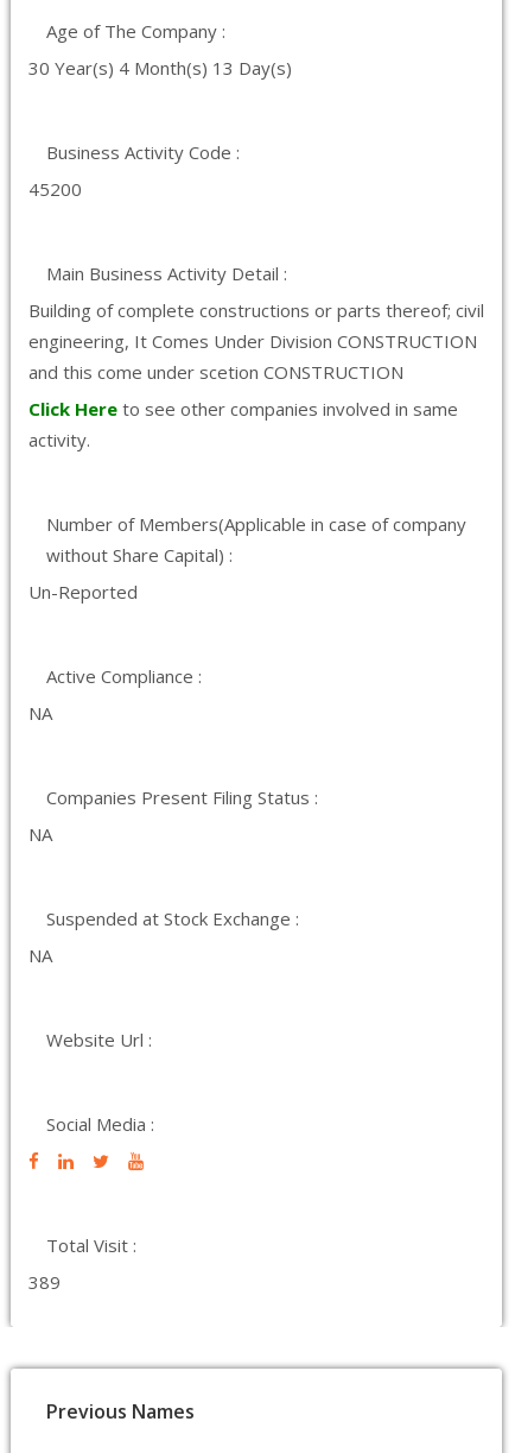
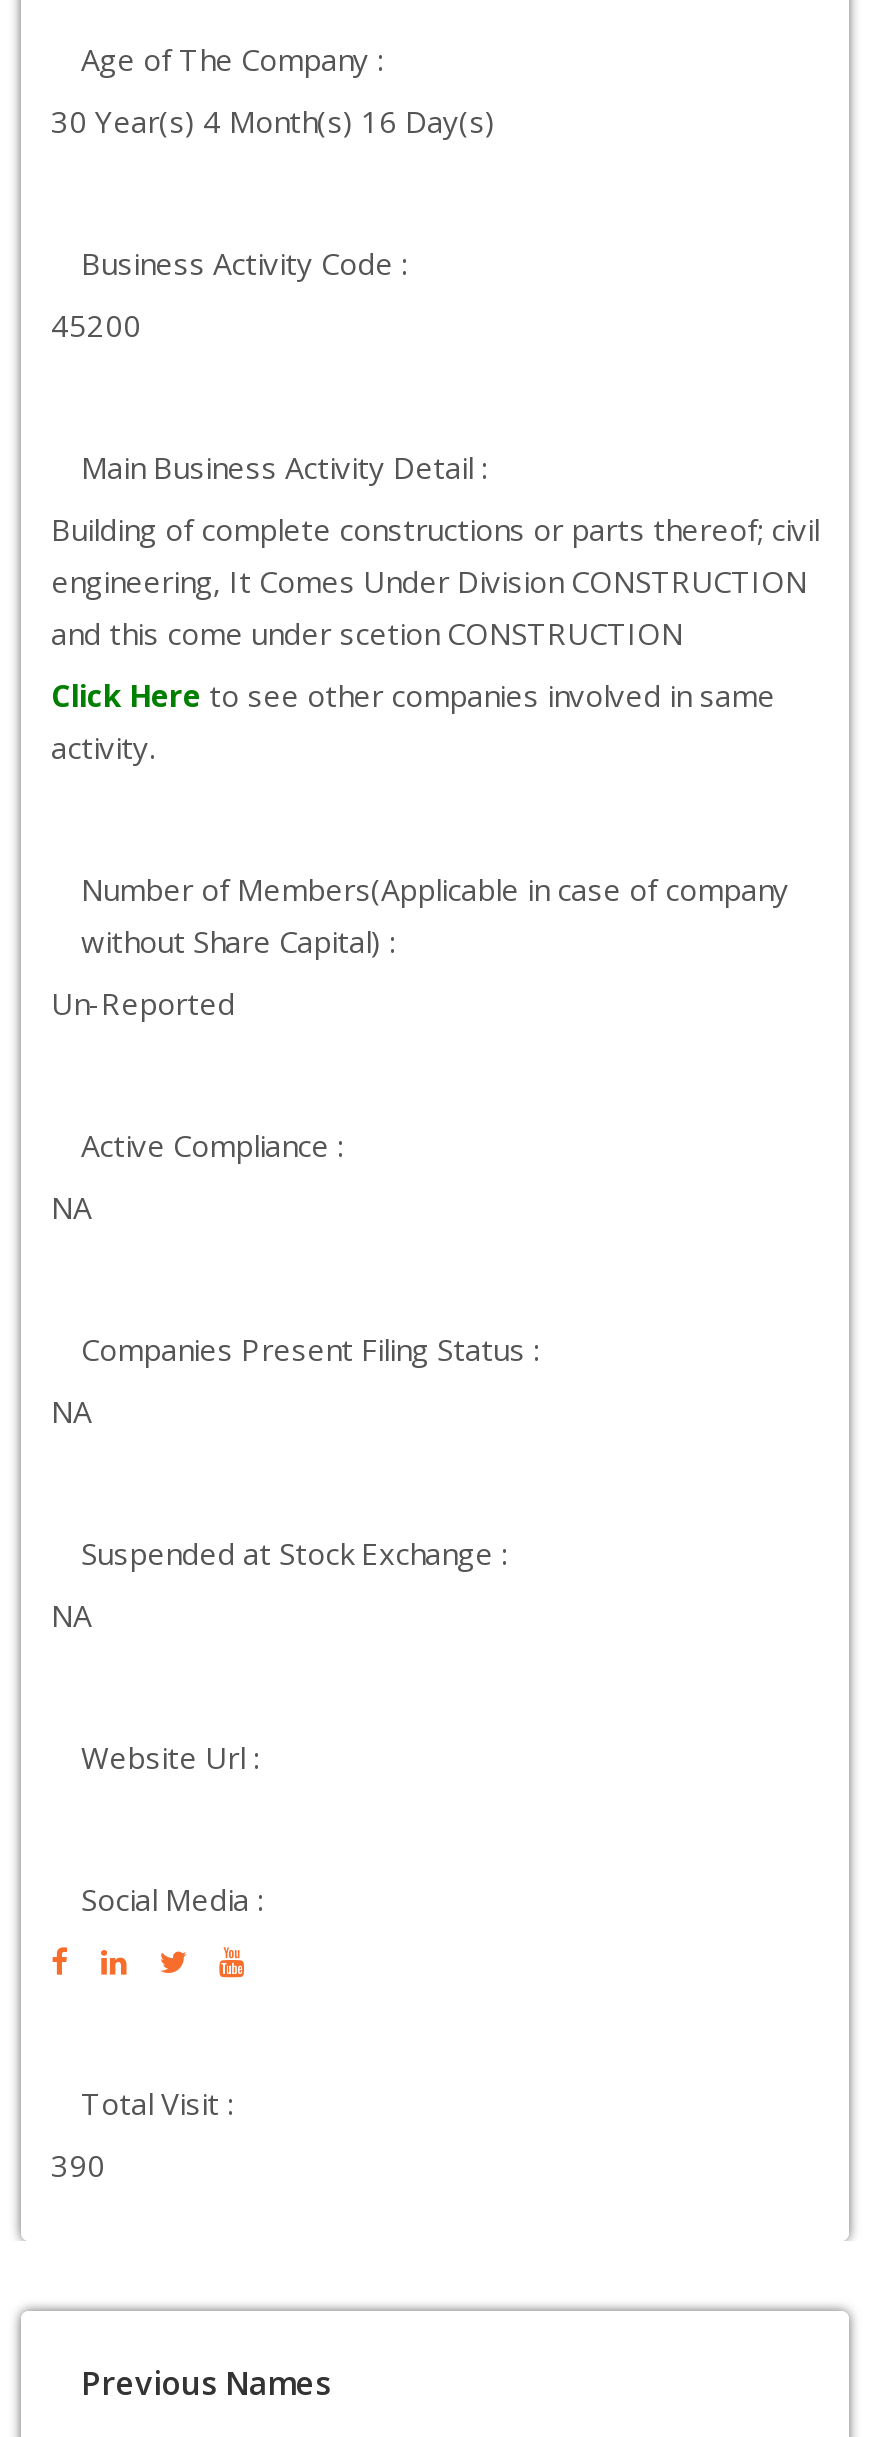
- 30 Year(s) 4 Month(s) 13 Day(s)
+ 30 Year(s) 4 Month(s) 16 Day(s)

- 389
+ 390
